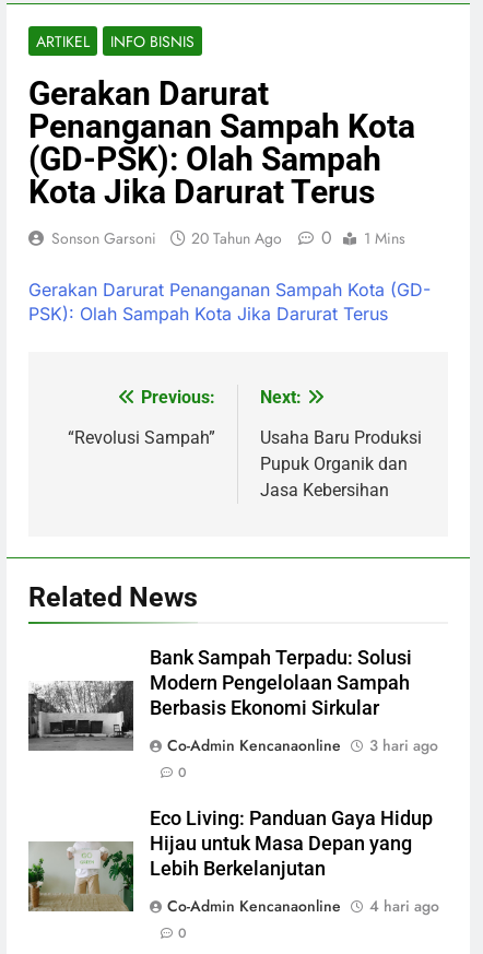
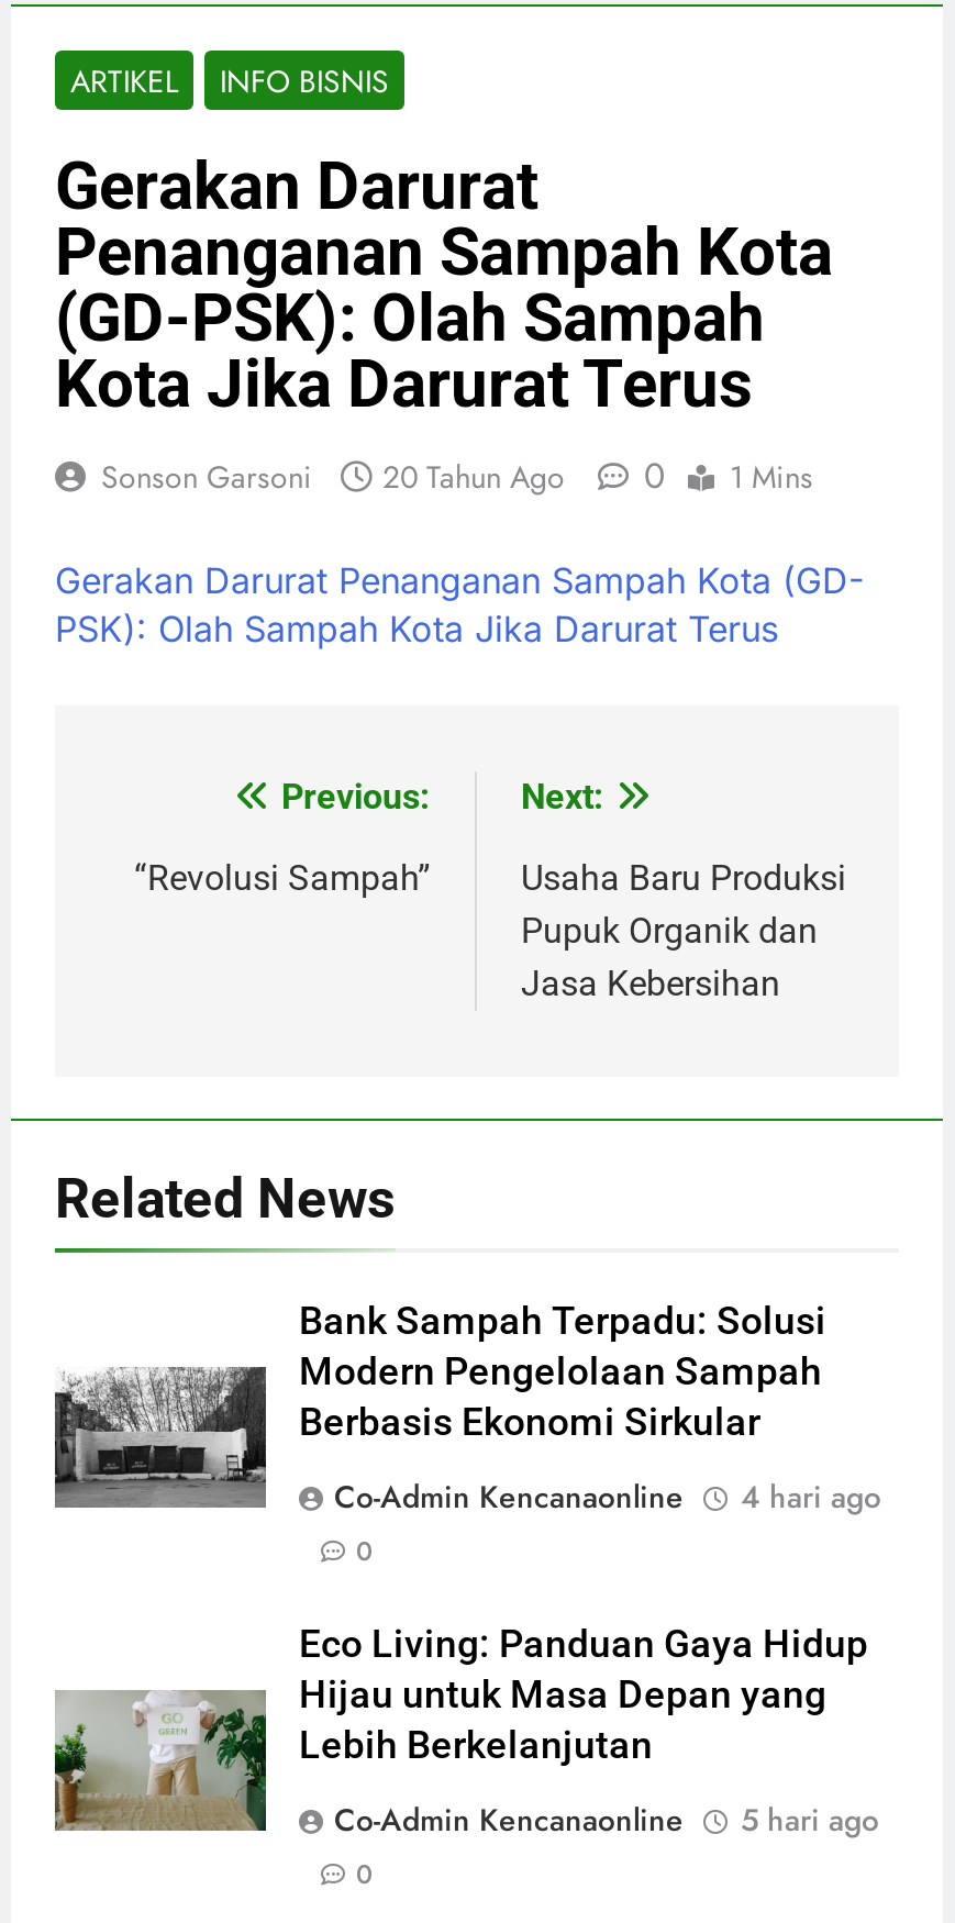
- Co-Admin Kencanaonline 3 hari ago
+ Co-Admin Kencanaonline 4 hari ago

- Co-Admin Kencanaonline 4 hari ago
+ Co-Admin Kencanaonline 5 hari ago
